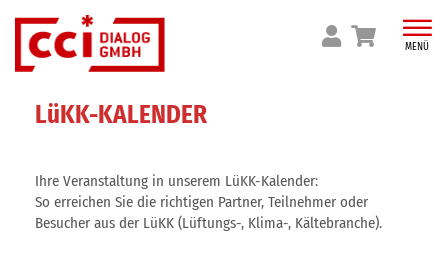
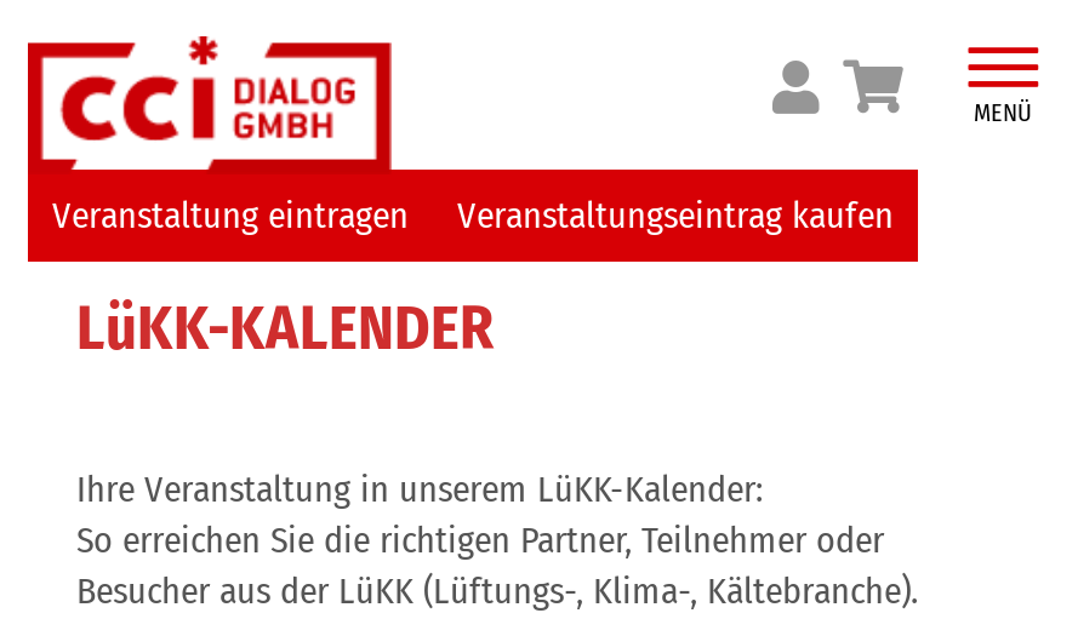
+ Veranstaltung eintragen
+ Veranstaltungseintrag kaufen
